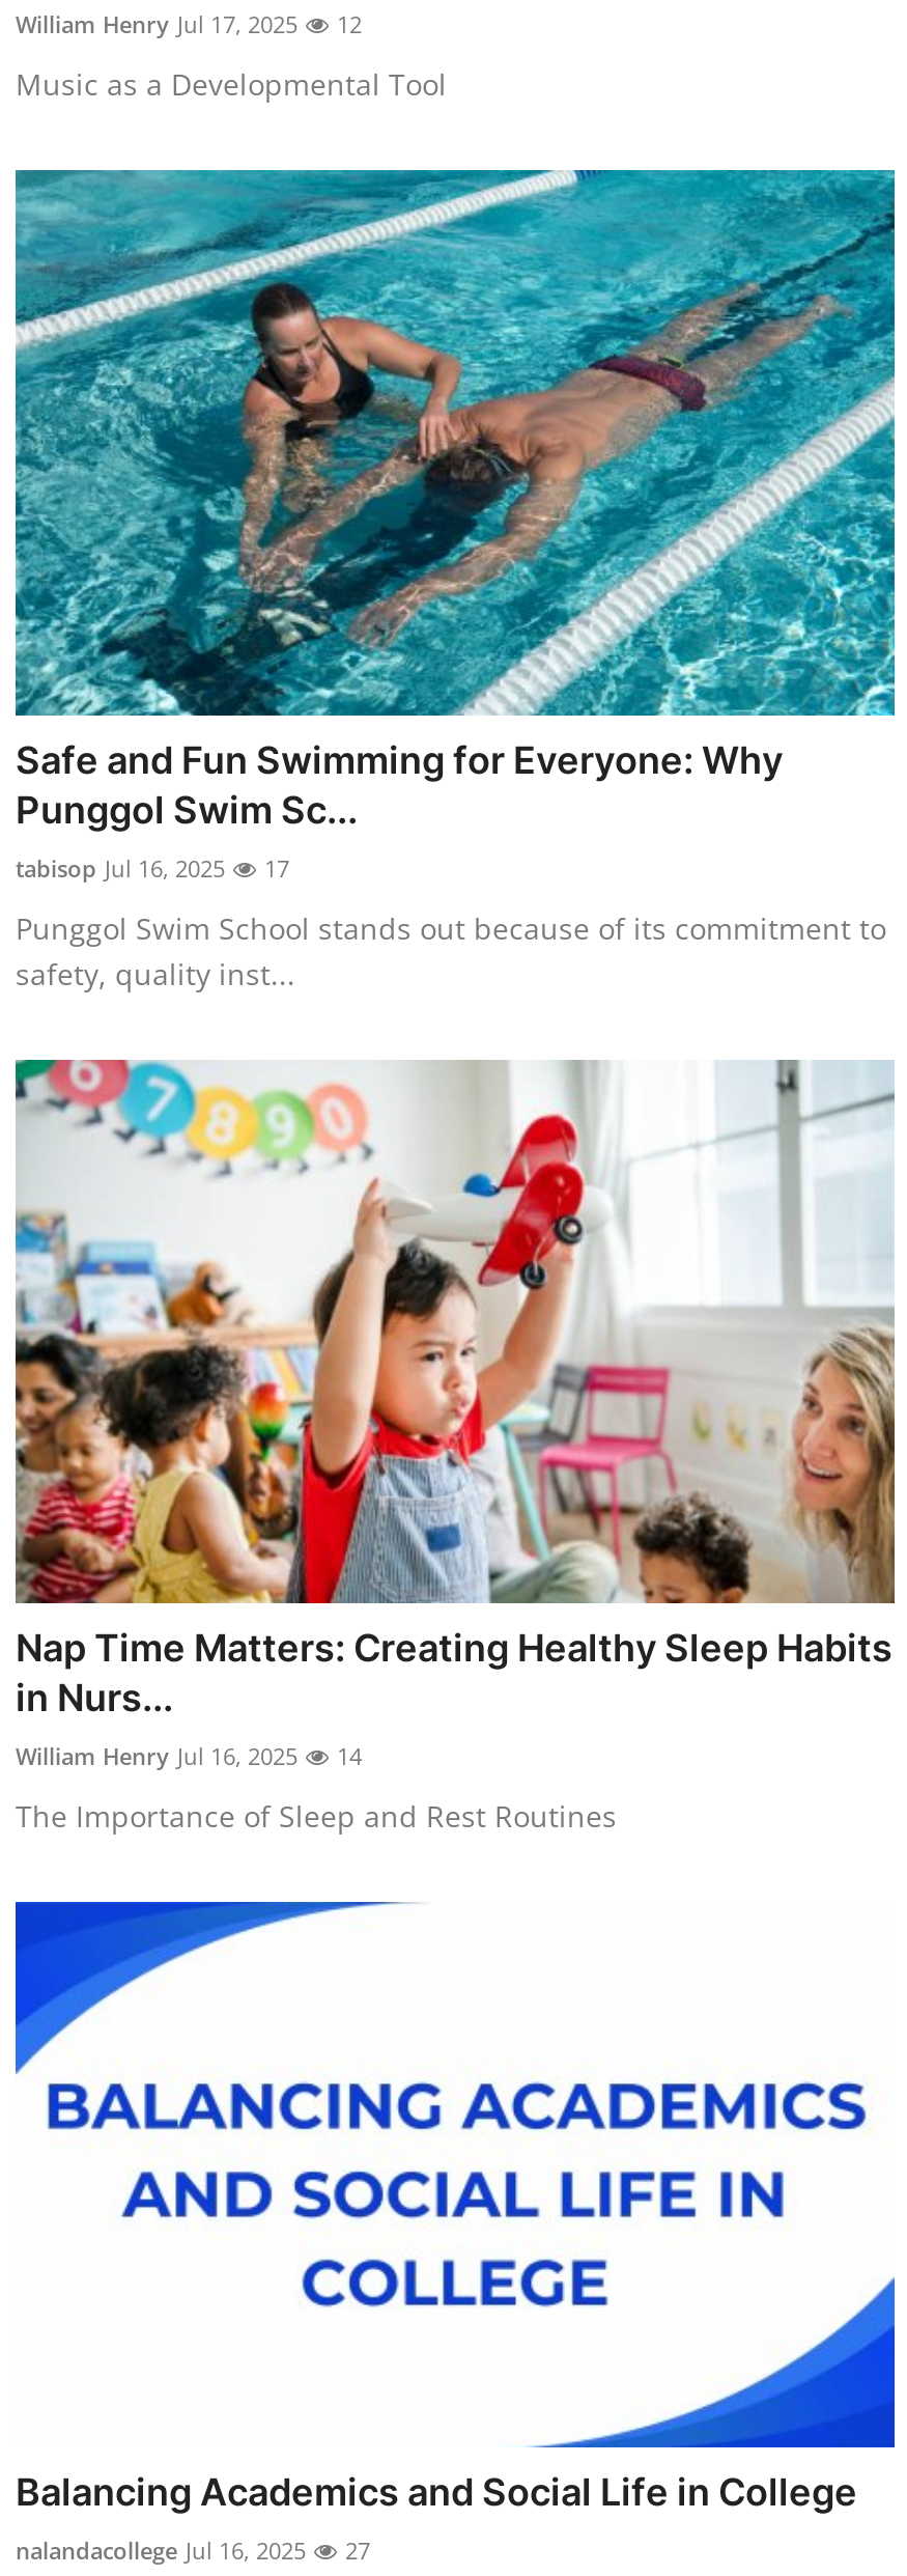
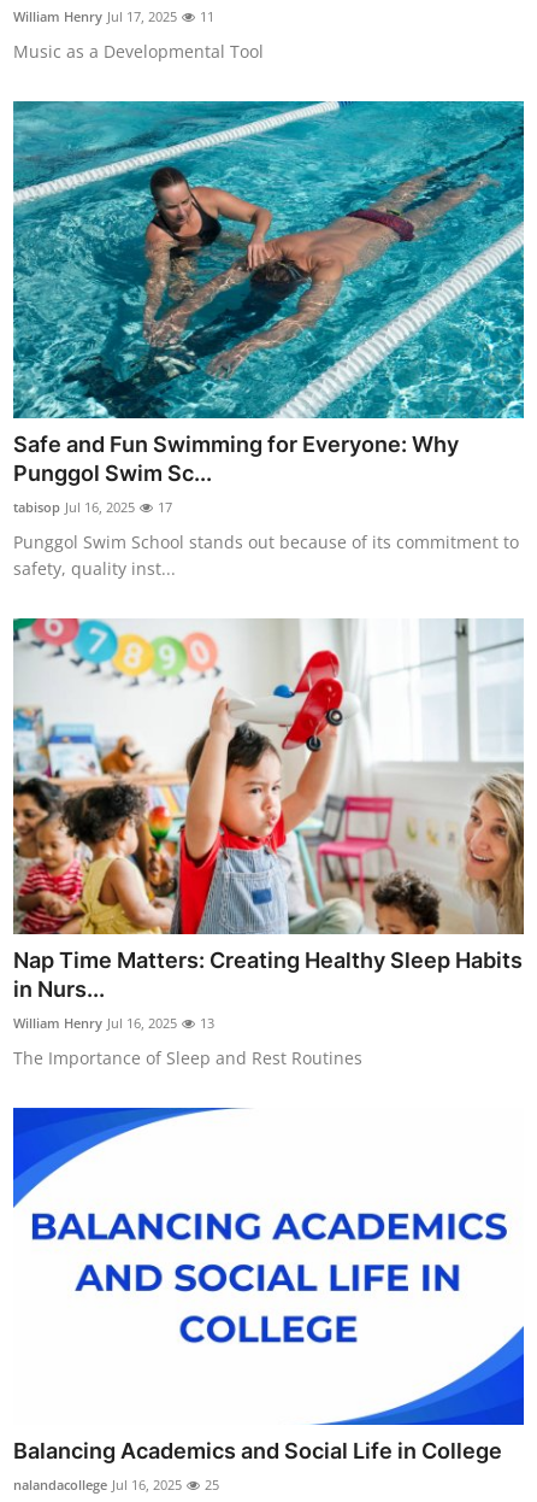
- William Henry Jul 17, 2025 12
+ William Henry Jul 17, 2025 11

- William Henry Jul 16, 2025 14
+ William Henry Jul 16, 2025 13

- nalandacollege Jul 16, 2025 27
+ nalandacollege Jul 16, 2025 25
